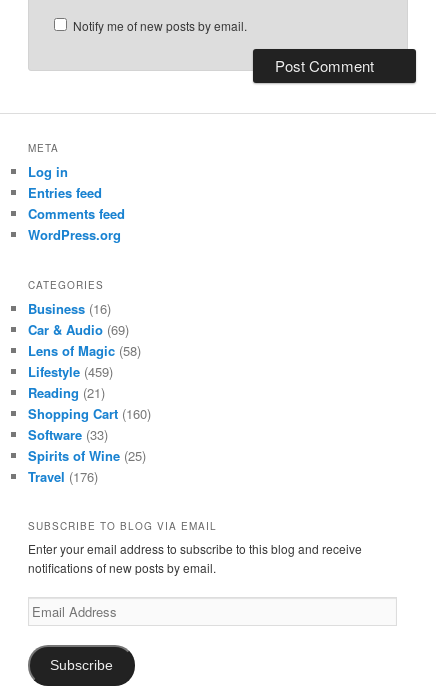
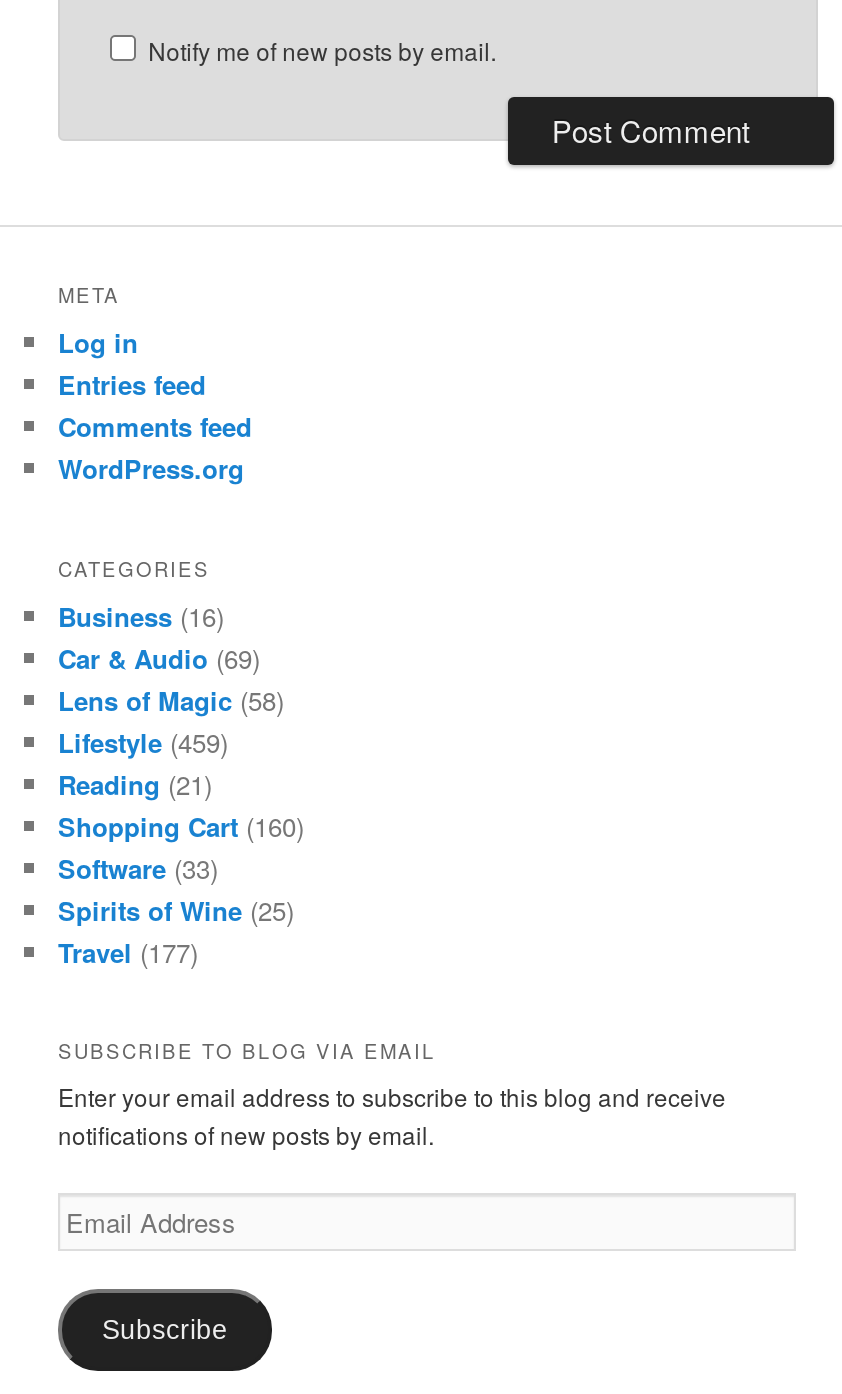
- Travel (176)
+ Travel (177)
